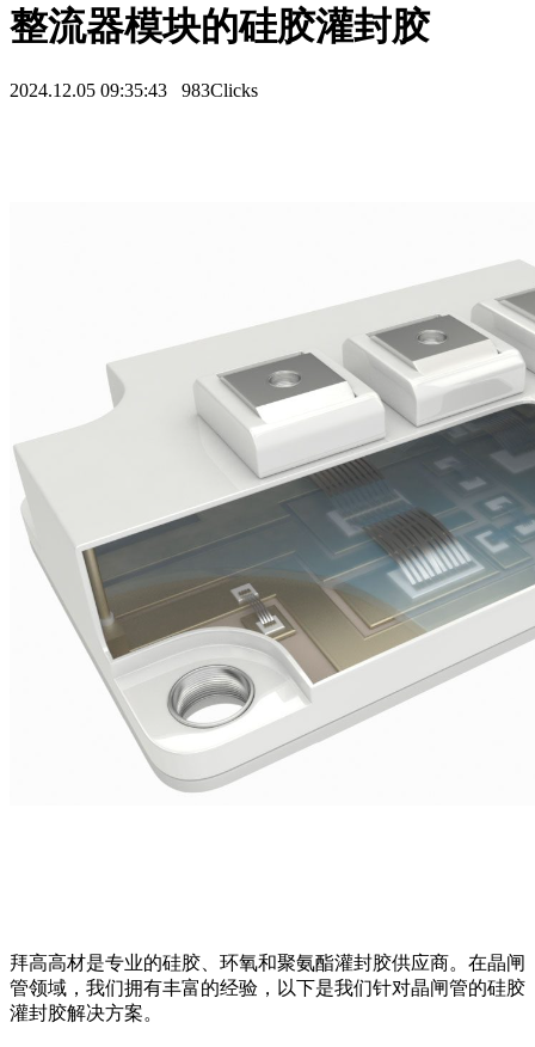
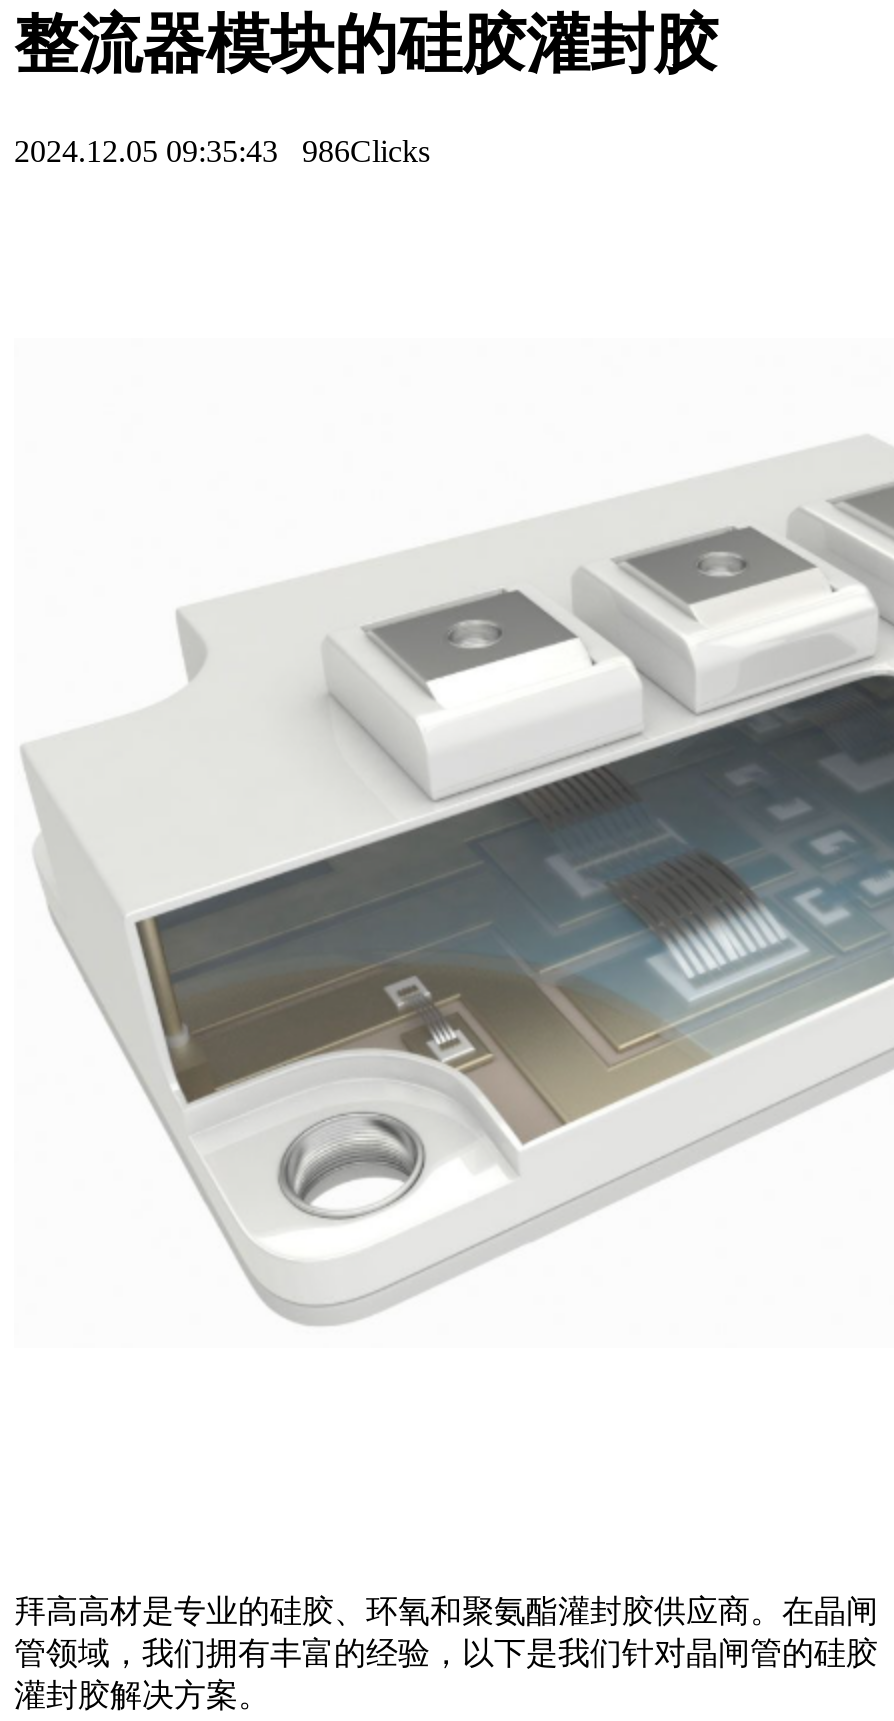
- 2024.12.05 09:35:43 983Clicks
+ 2024.12.05 09:35:43 986Clicks
